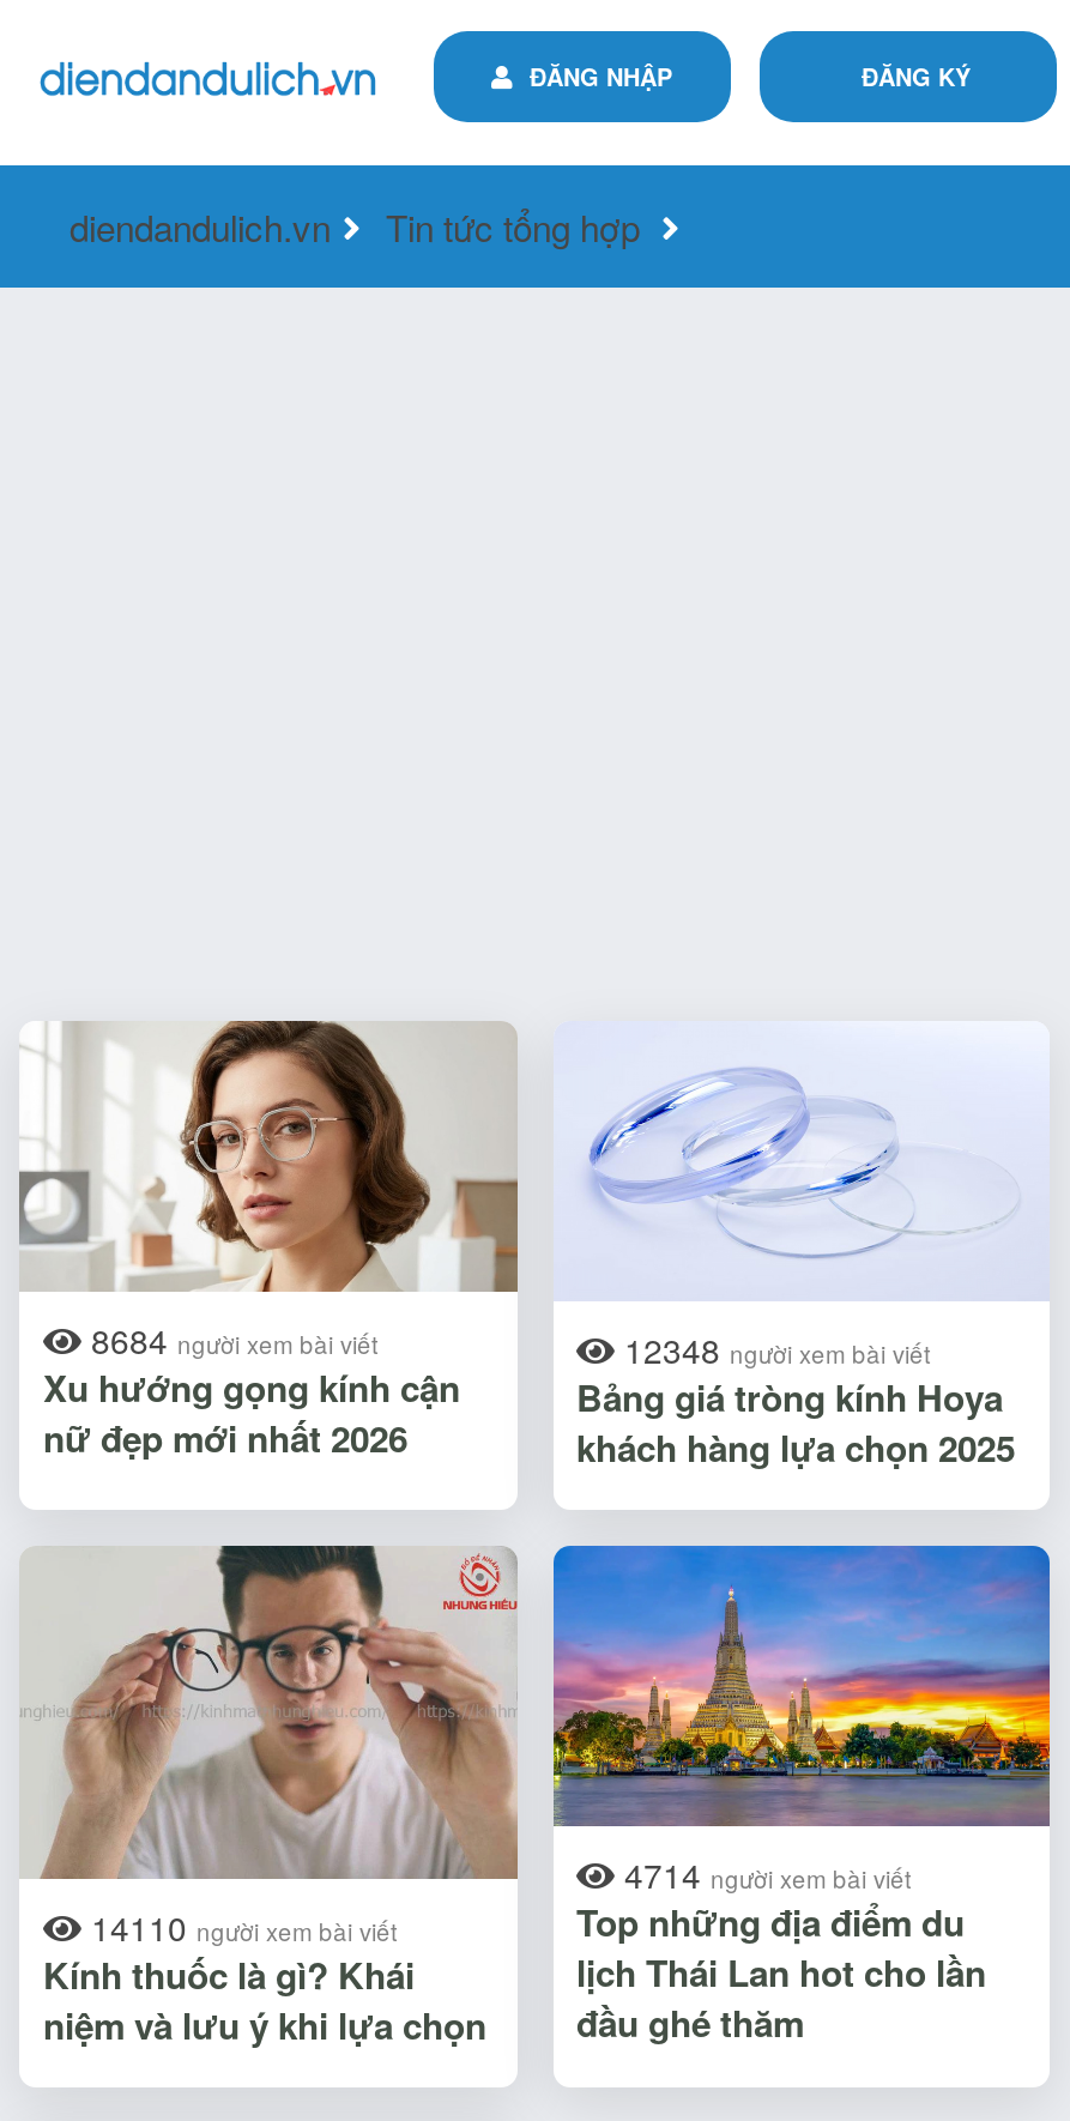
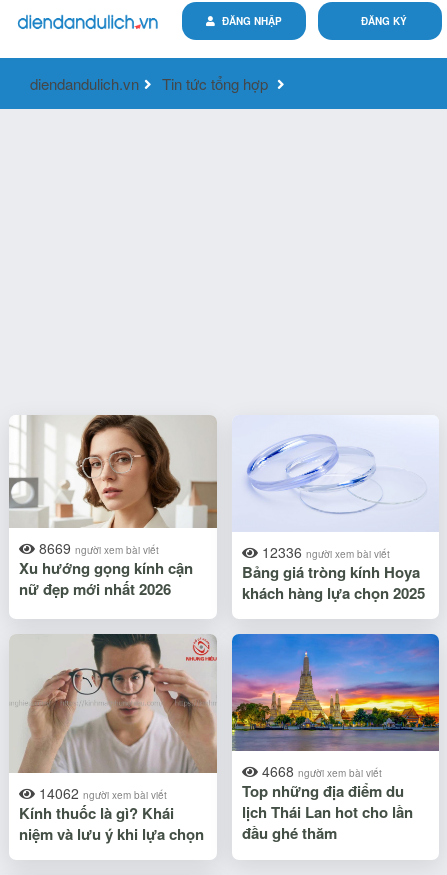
- 8684 người xem bài viết
+ 8669 người xem bài viết

- 12348 người xem bài viết
+ 12336 người xem bài viết

- 4714 người xem bài viết
+ 4668 người xem bài viết

- 14110 người xem bài viết
+ 14062 người xem bài viết
